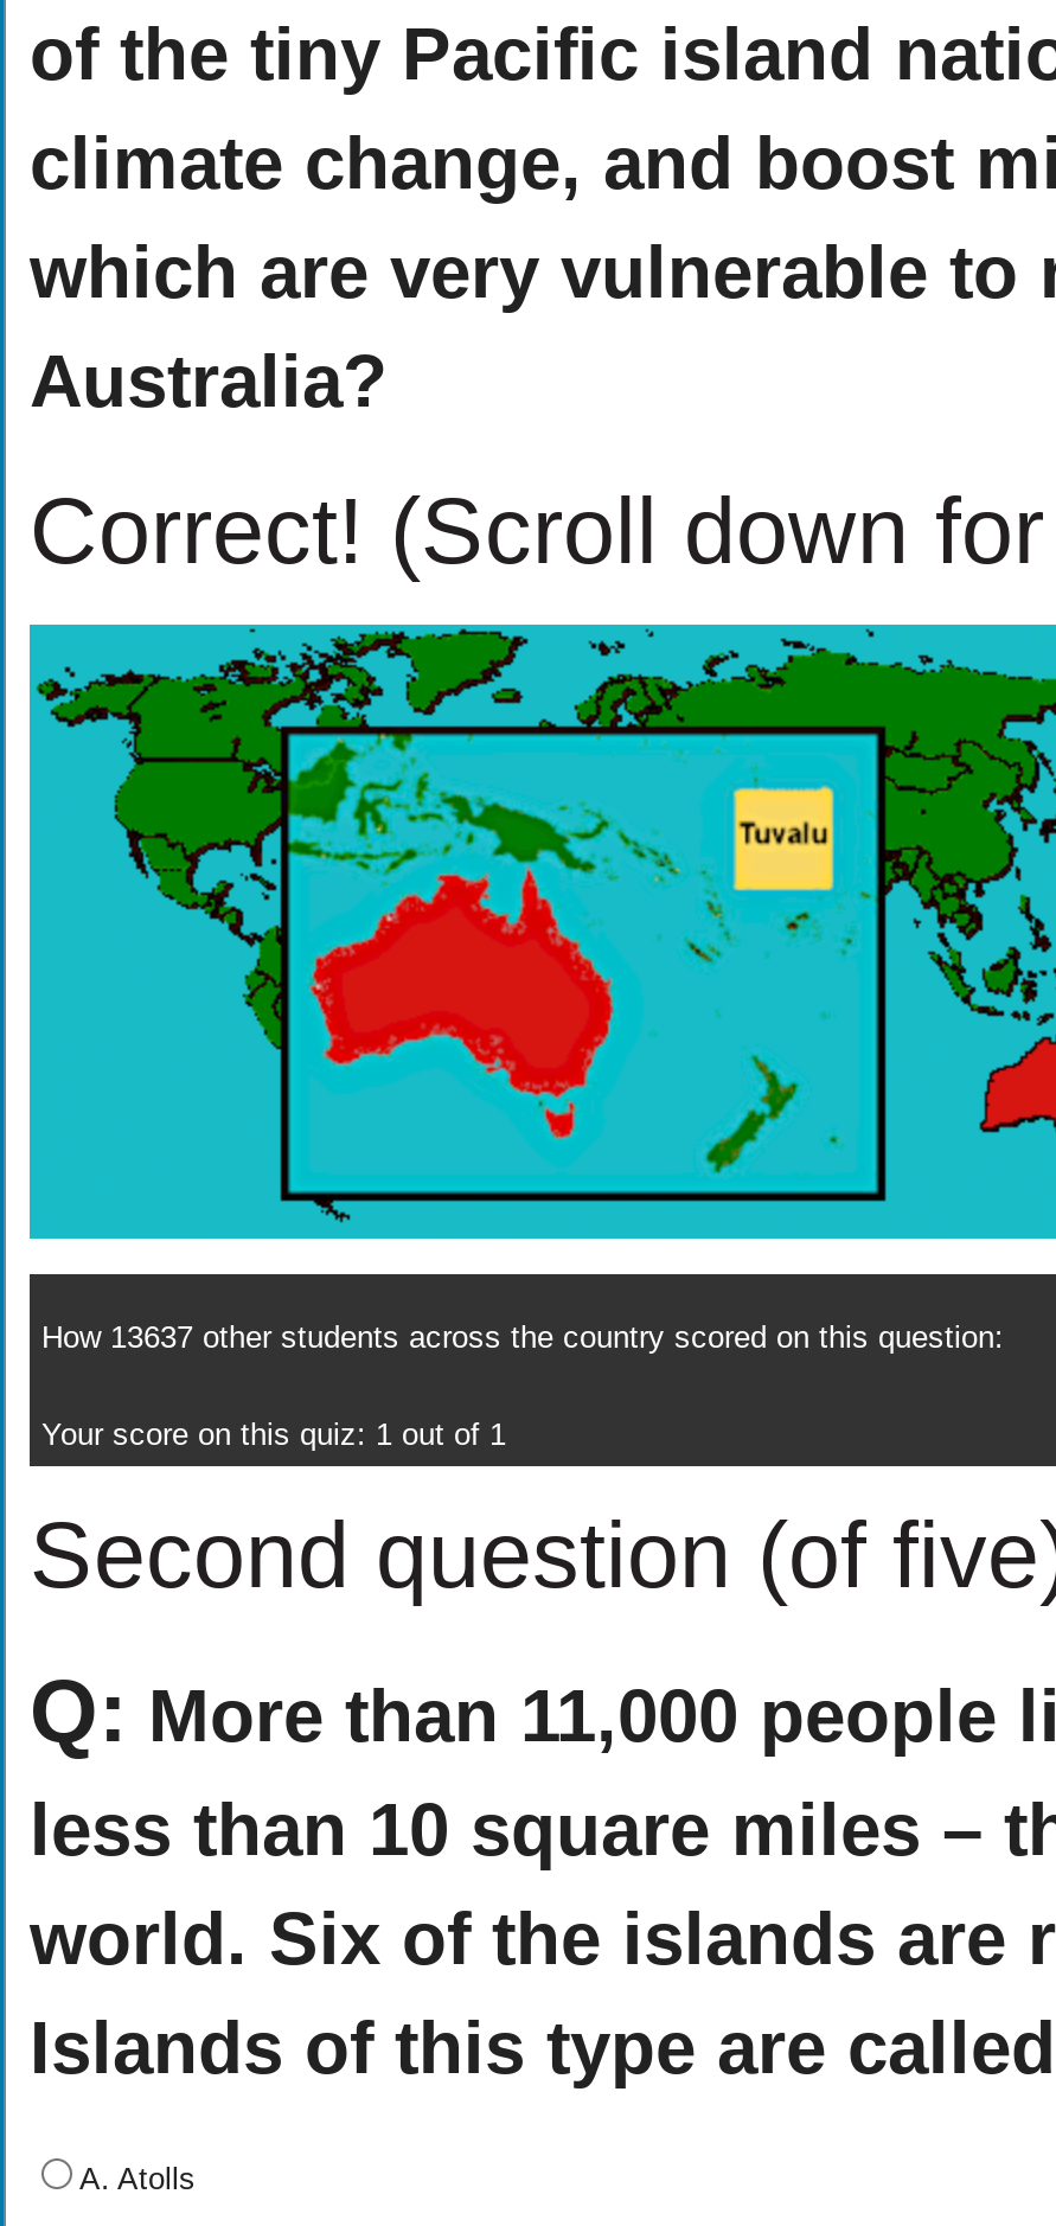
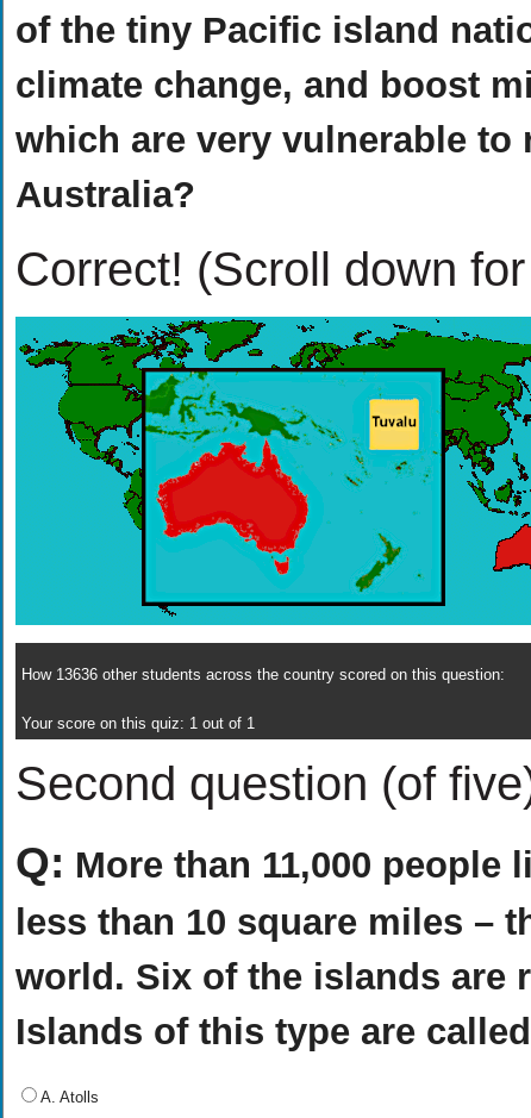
- How 13637 other students across the country scored on this question:
+ How 13636 other students across the country scored on this question:
